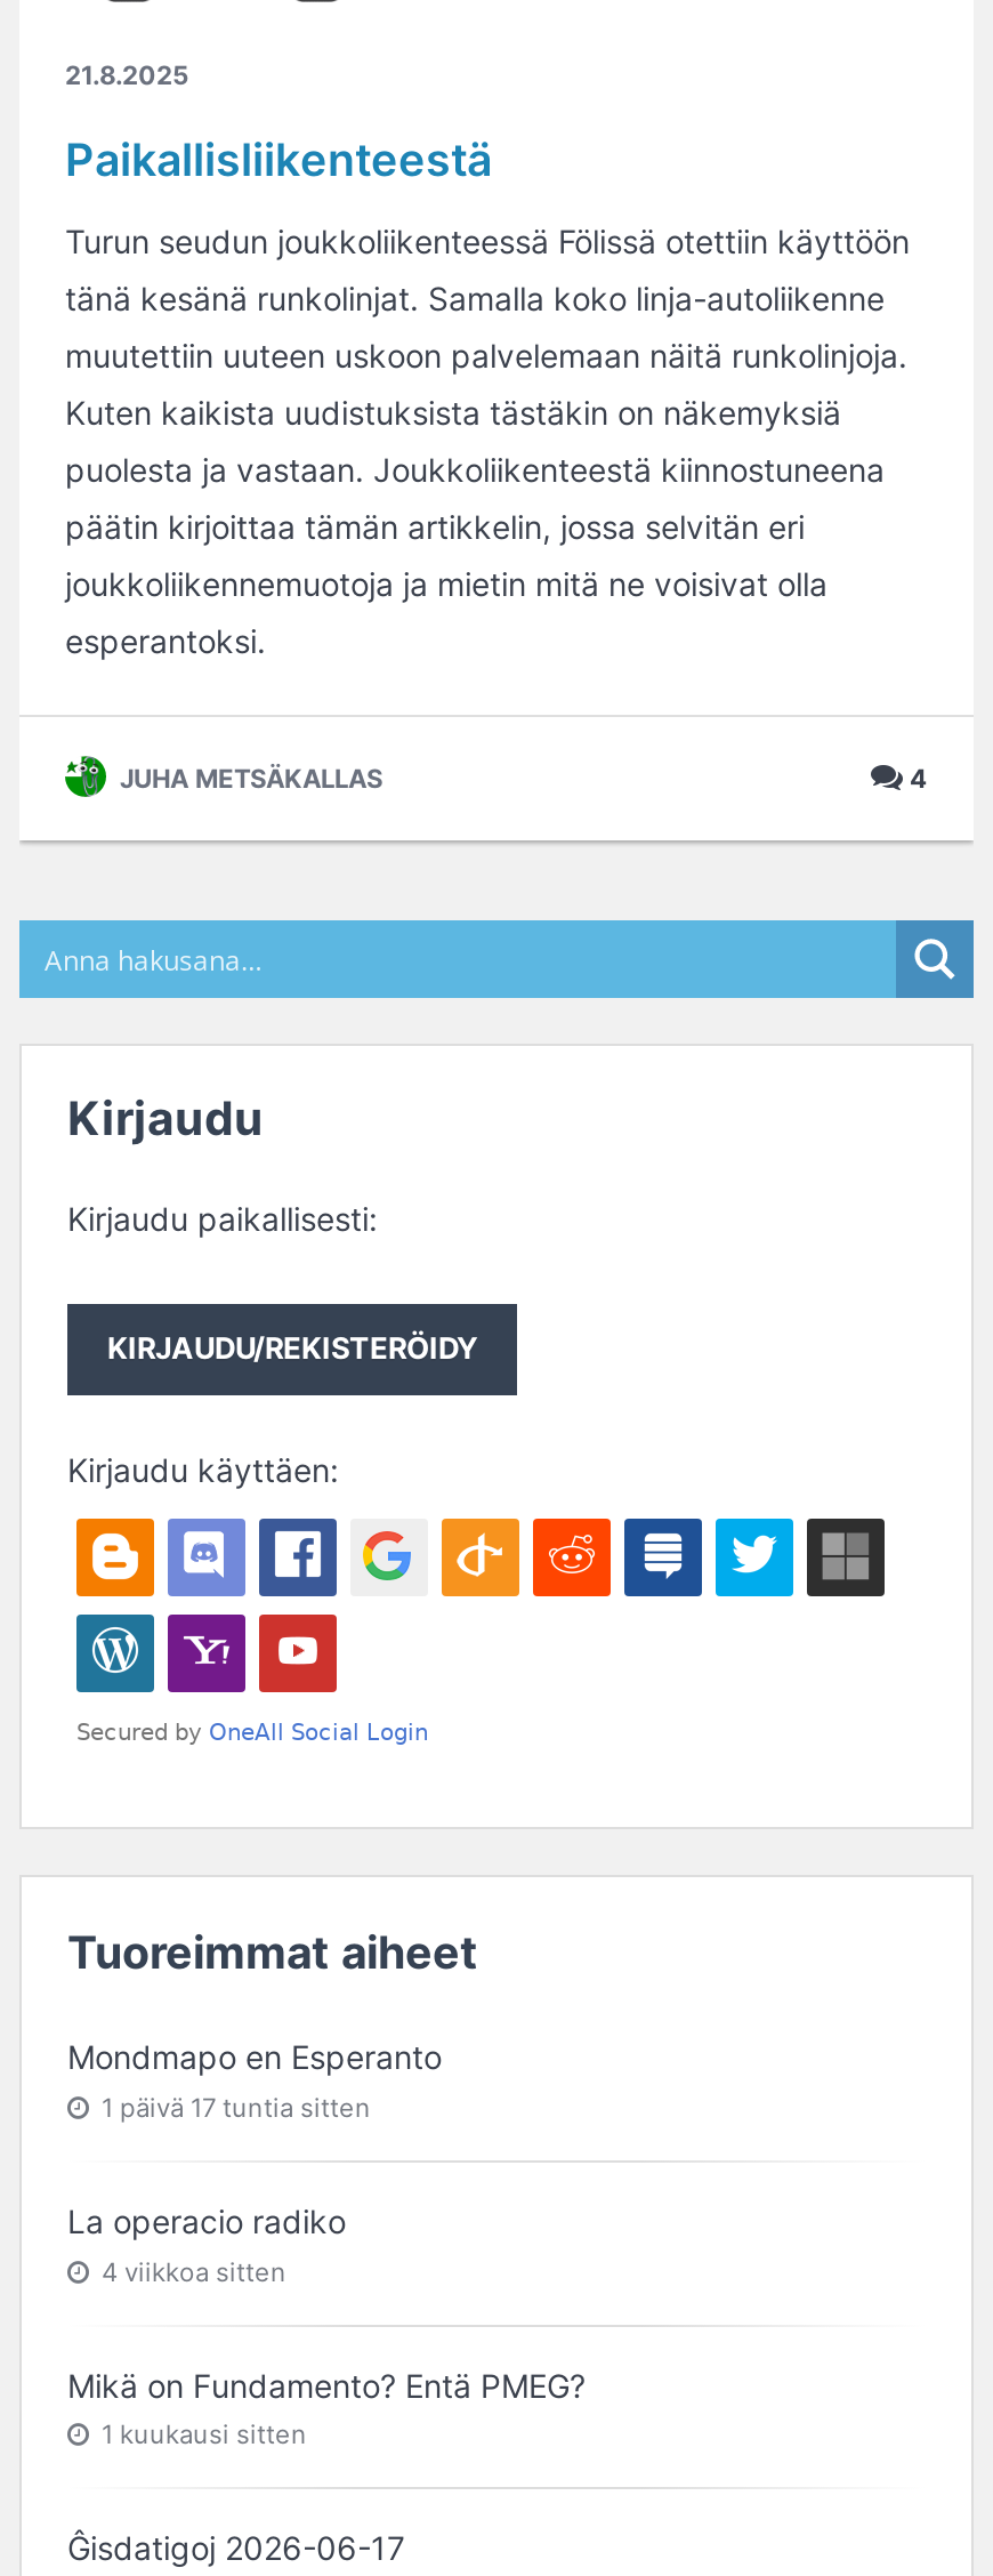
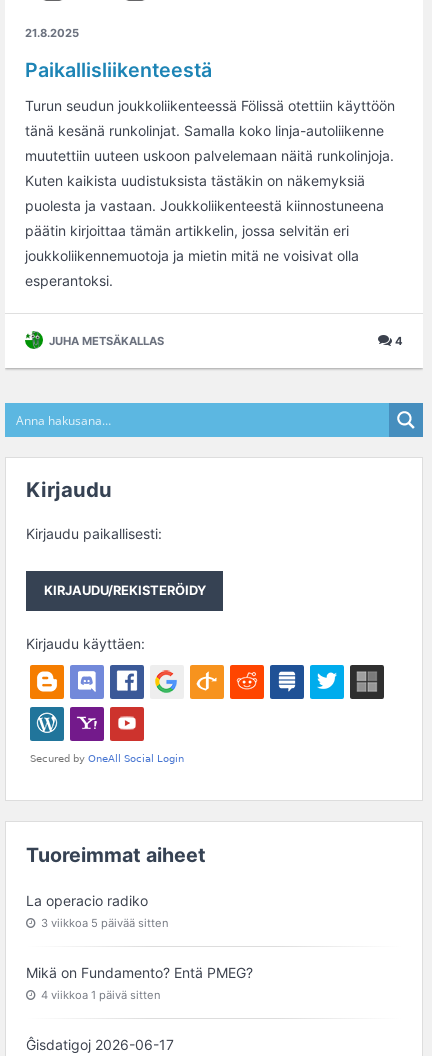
- Mondmapo en Esperanto
- 1 päivä 17 tuntia sitten

- 4 viikkoa sitten
+ 3 viikkoa 5 päivää sitten

- 1 kuukausi sitten
+ 4 viikkoa 1 päivä sitten
